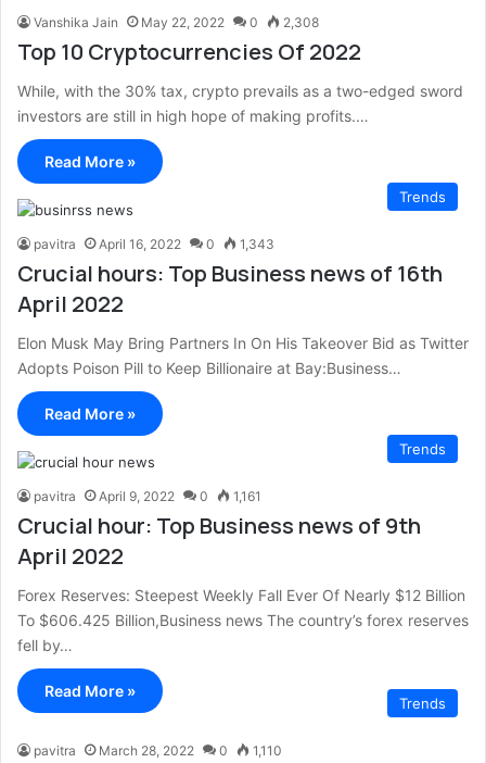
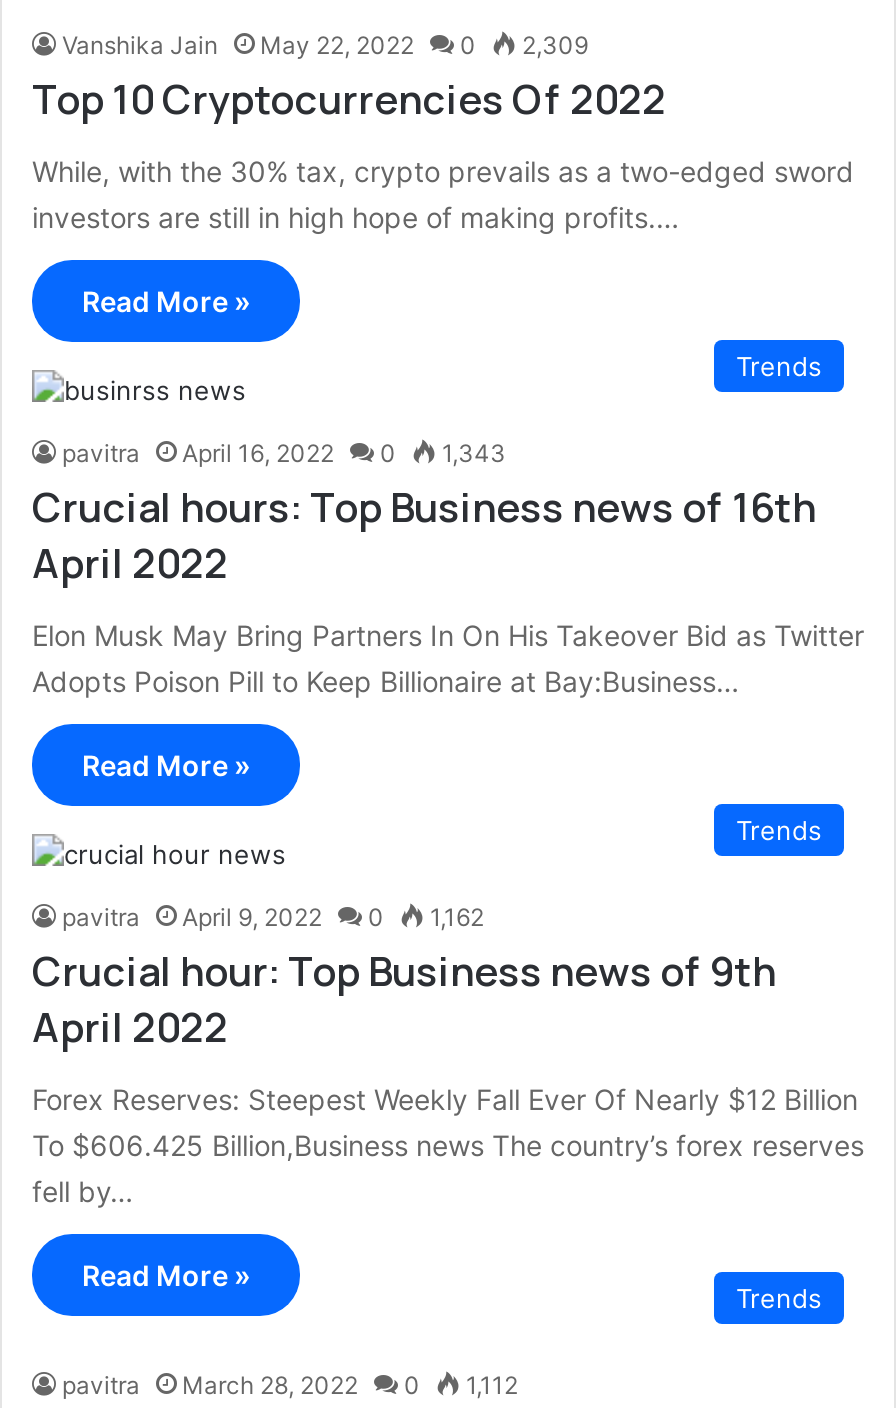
- Vanshika Jain May 22, 2022 0 2,308
+ Vanshika Jain May 22, 2022 0 2,309

- pavitra April 9, 2022 0 1,161
+ pavitra April 9, 2022 0 1,162

- pavitra March 28, 2022 0 1,110
+ pavitra March 28, 2022 0 1,112
